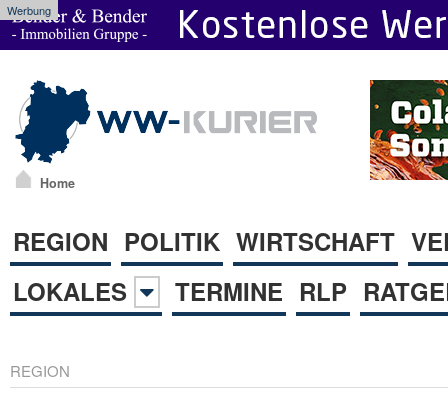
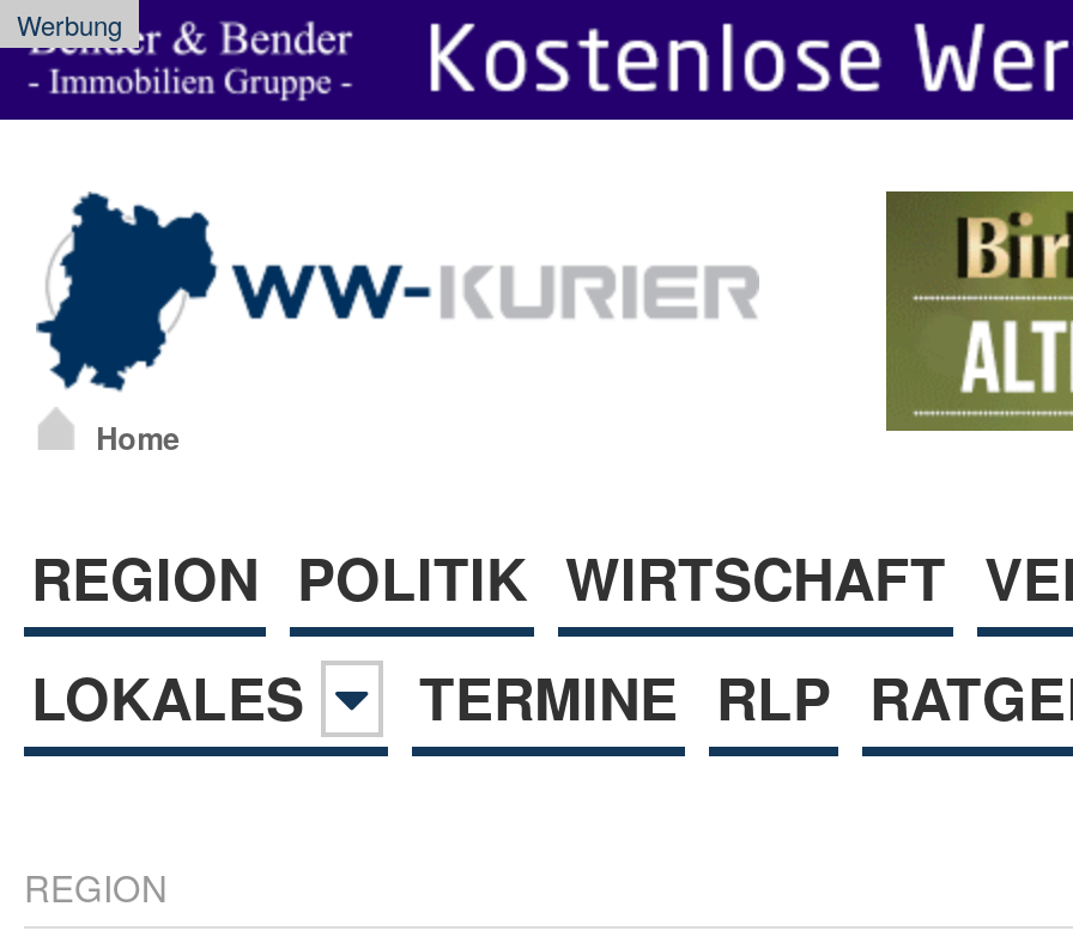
- [image]
+ [image]
